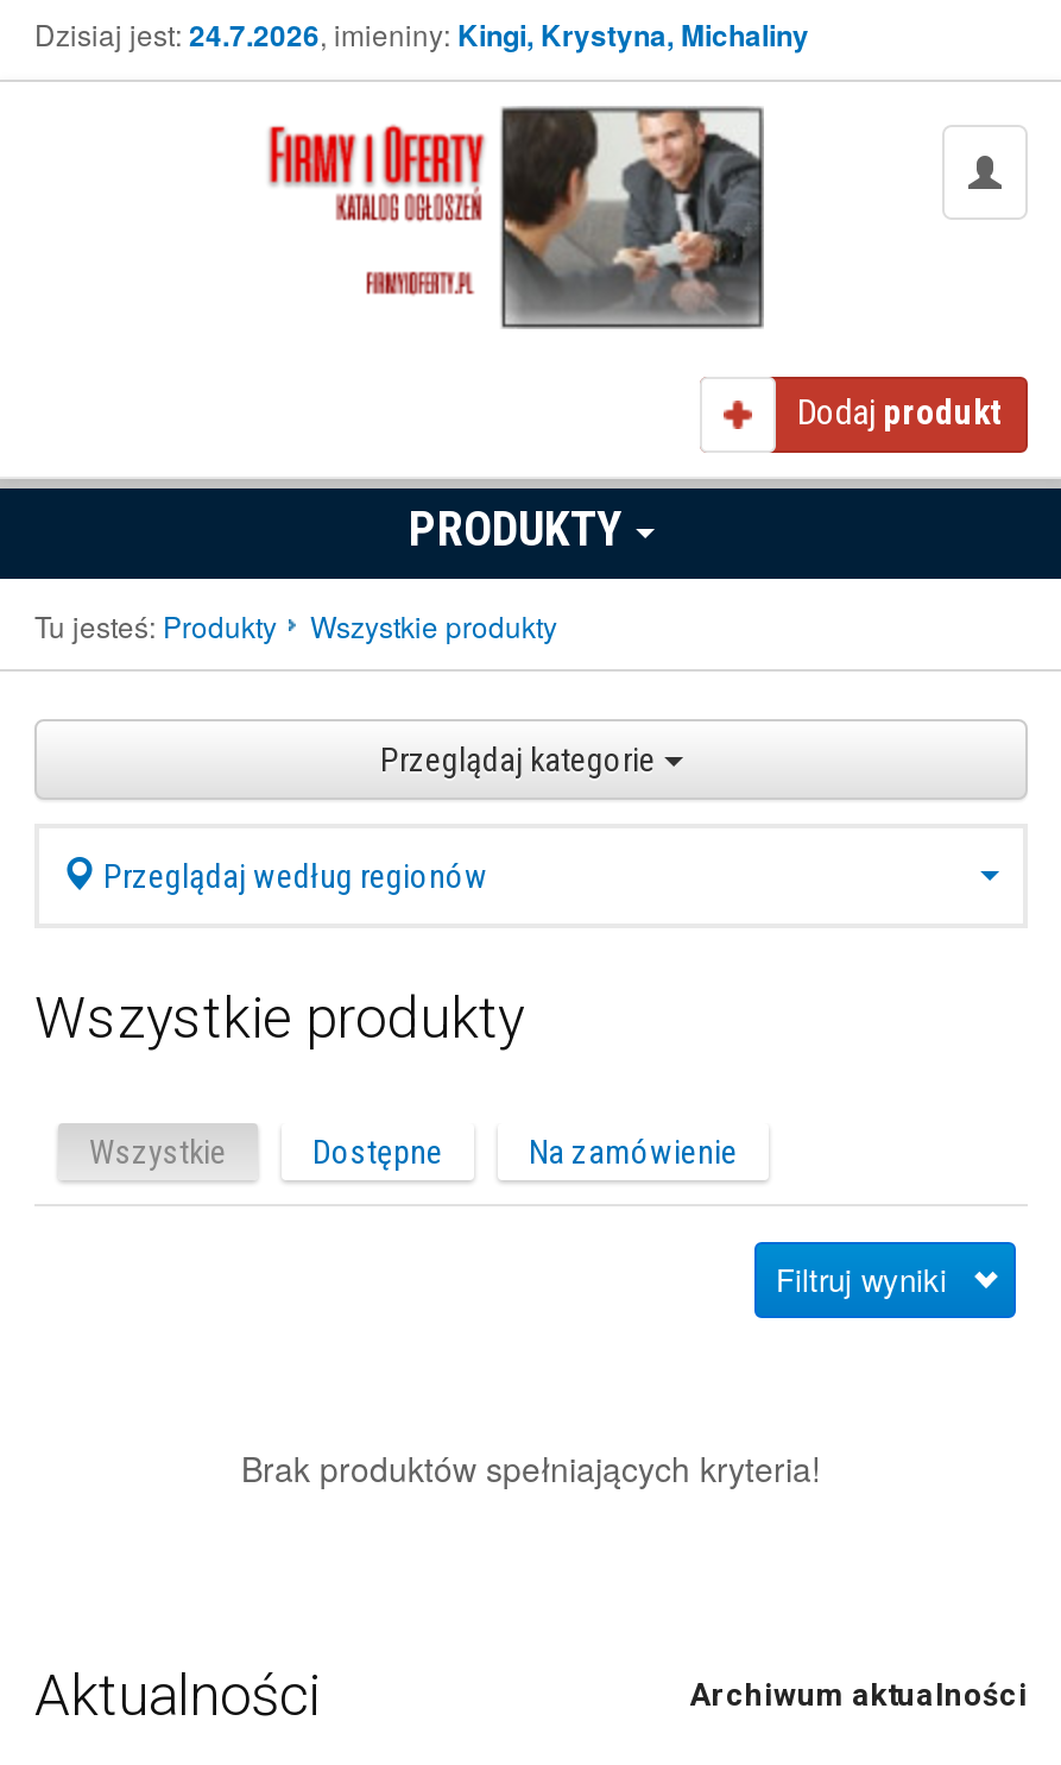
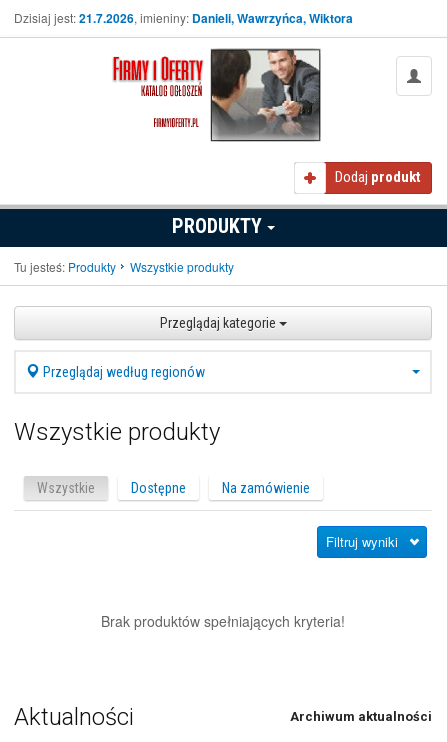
- Dzisiaj jest: 24.7.2026, imieniny: Kingi, Krystyna, Michaliny
+ Dzisiaj jest: 21.7.2026, imieniny: Danieli, Wawrzyńca, Wiktora
